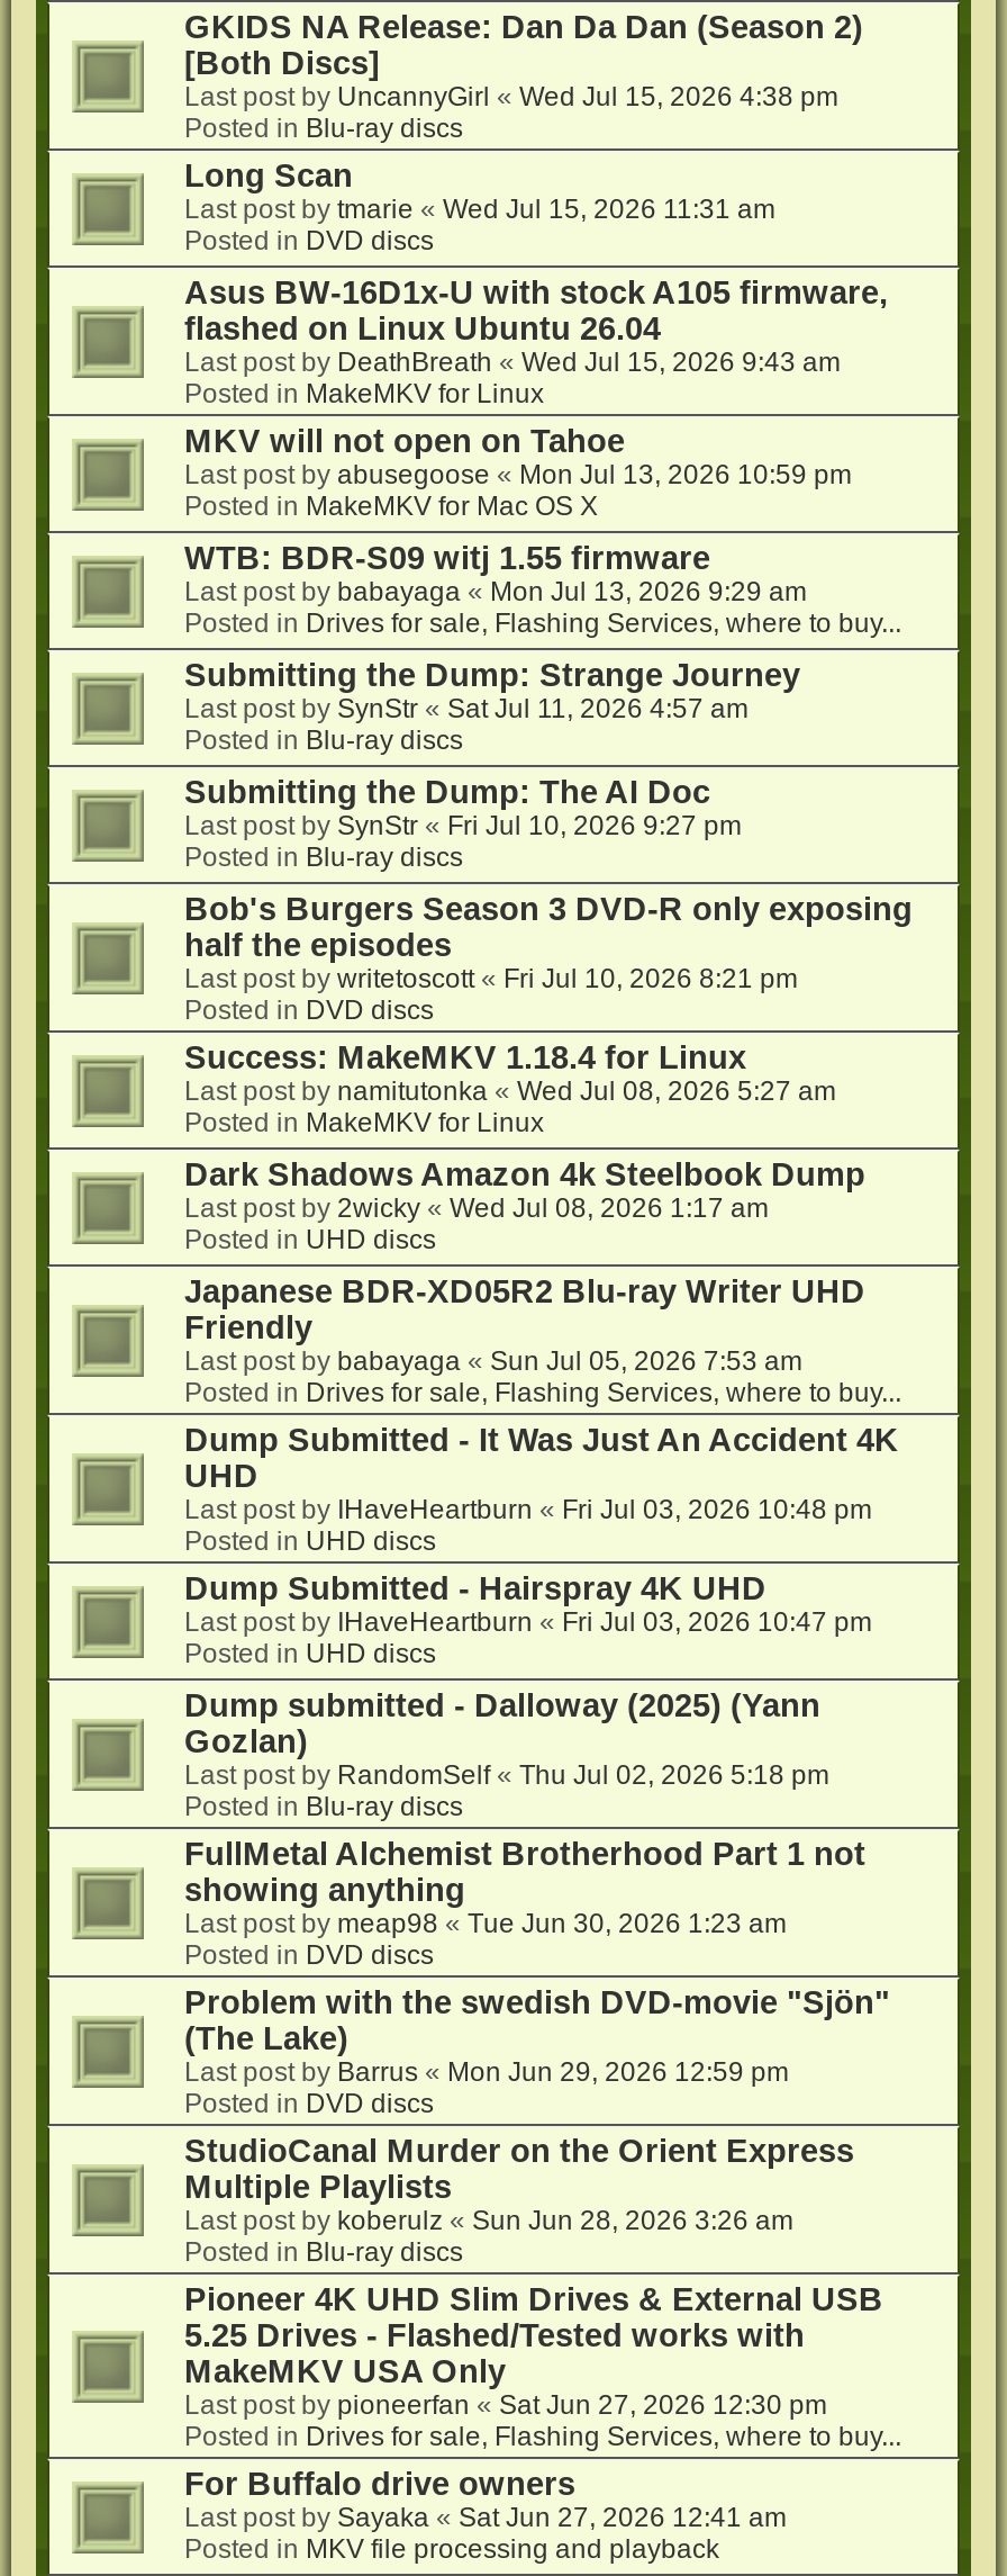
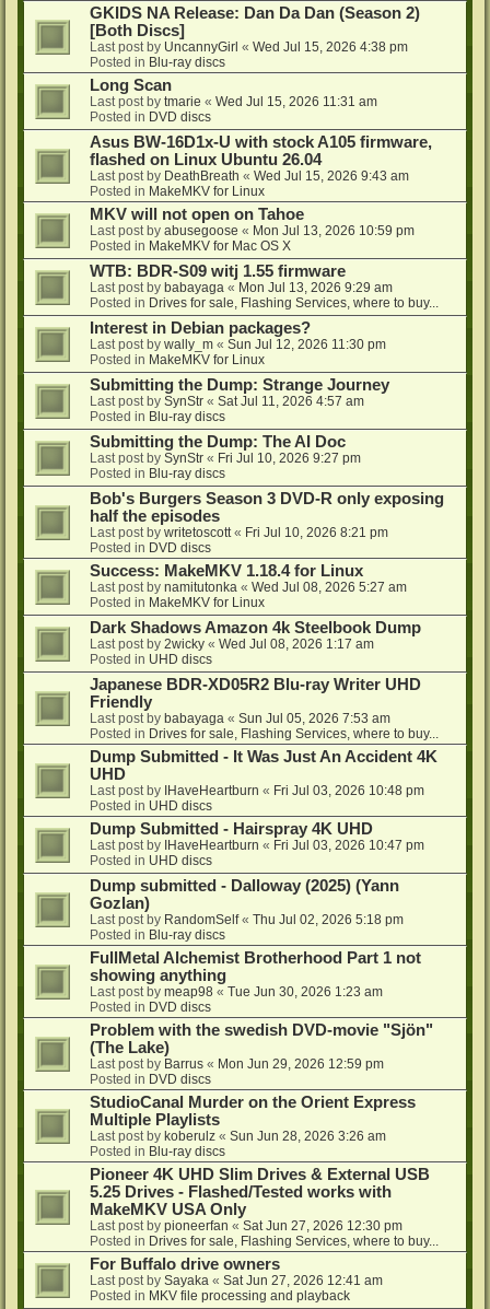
+ Interest in Debian packages?
+ Last post by wally_m «Sun Jul 12, 2026 11:30 pm
+ Posted in MakeMKV for Linux
